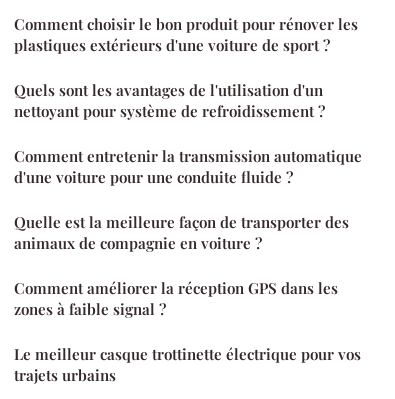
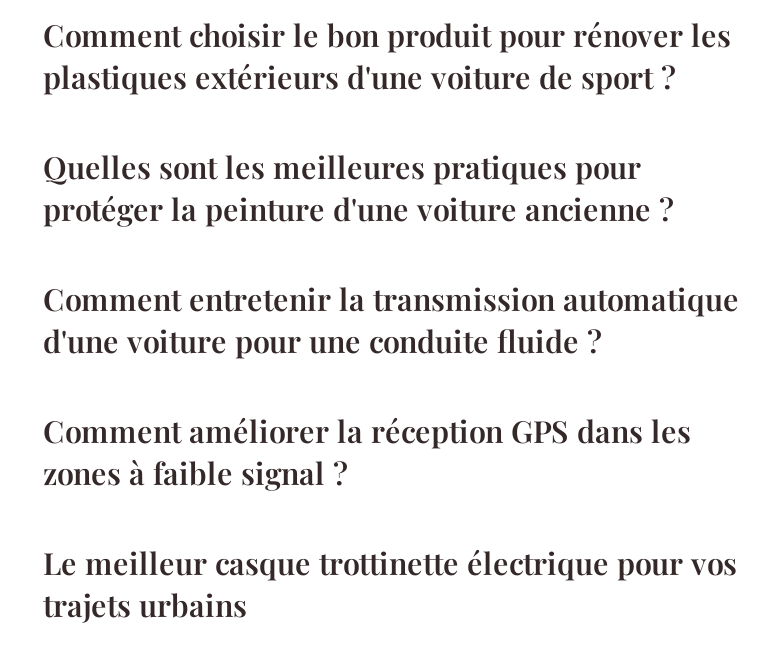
- Quels sont les avantages de l'utilisation d'un
- nettoyant pour système de refroidissement ?
+ Quelles sont les meilleures pratiques pour
+ protéger la peinture d'une voiture ancienne ?

- Quelle est la meilleure façon de transporter des
- animaux de compagnie en voiture ?
